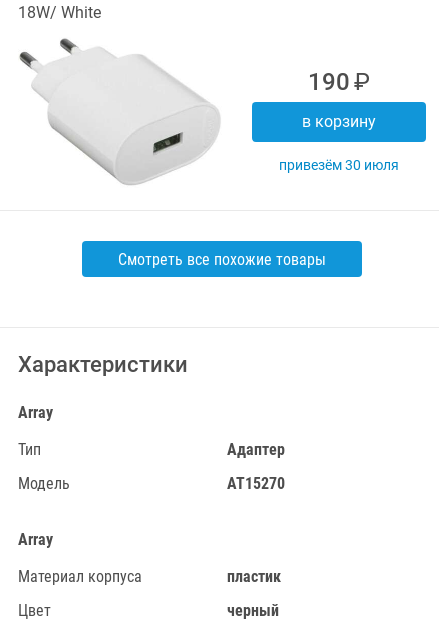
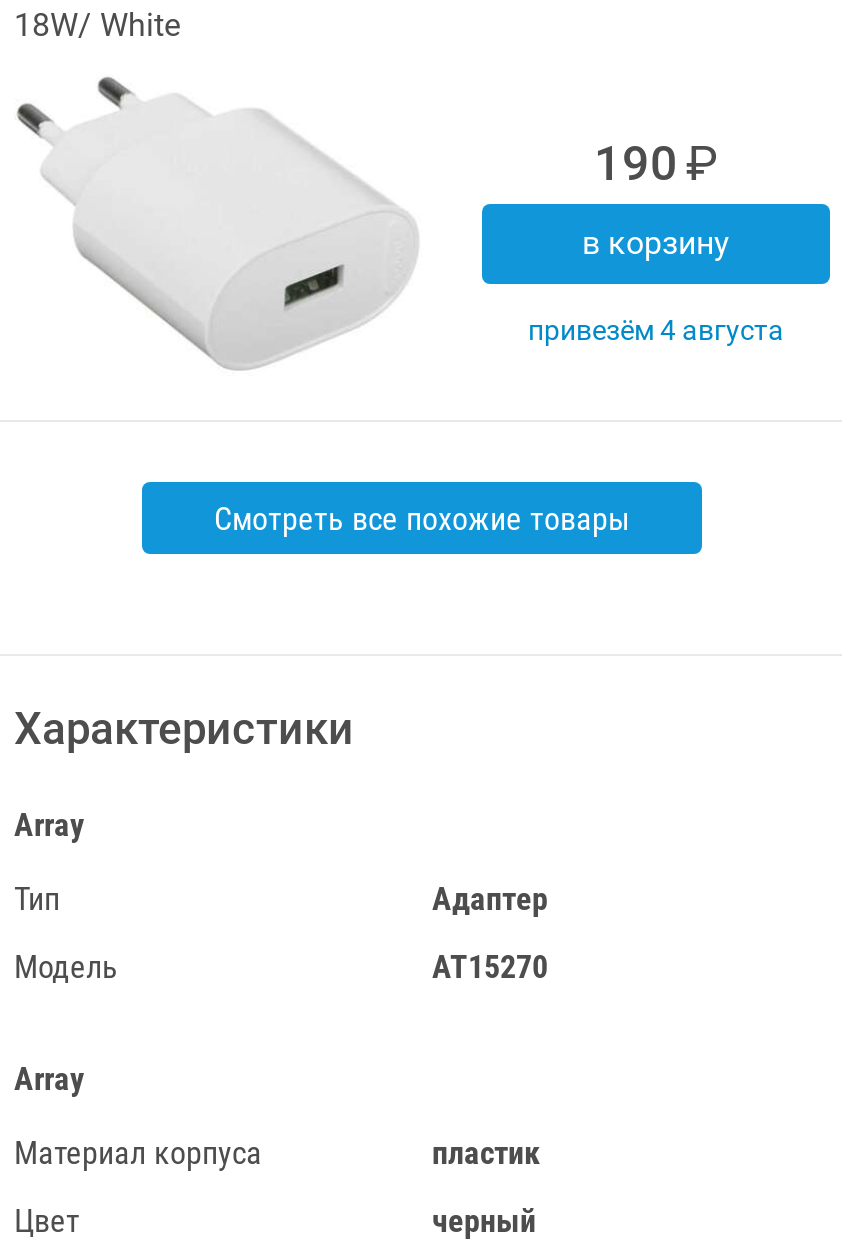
- Привезём 30 июля
+ Привезём 4 августа
